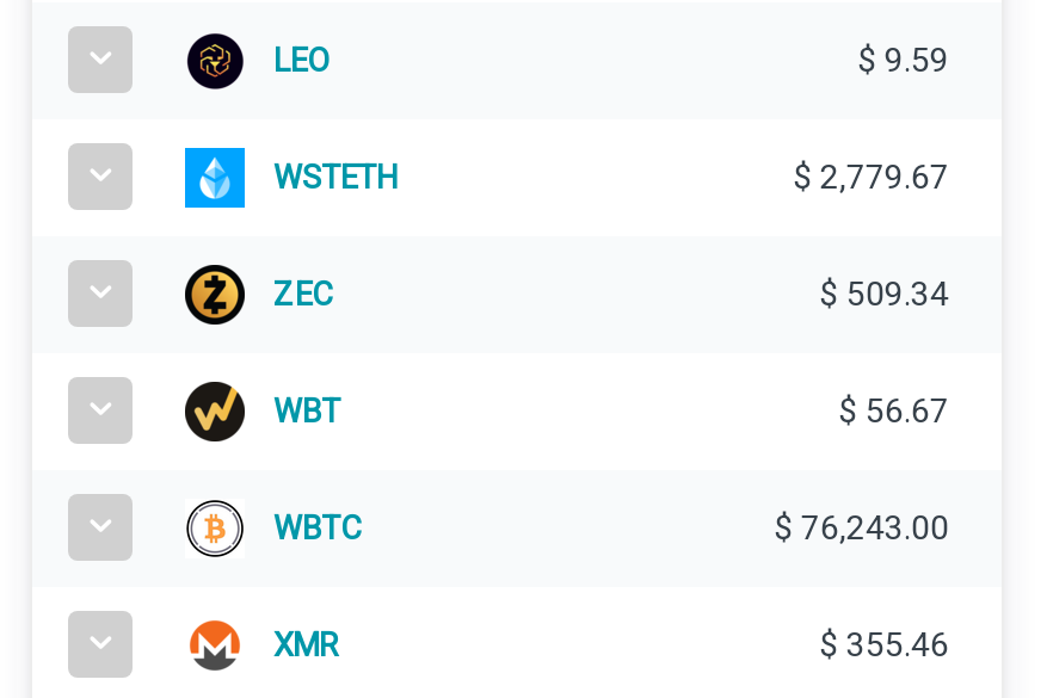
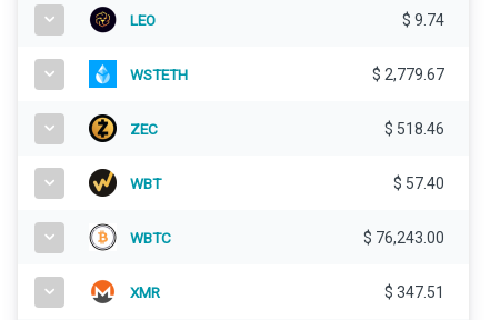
- $9.59
+ $9.74

- $509.34
+ $518.46

- $56.67
+ $57.40

- $355.46
+ $347.51
